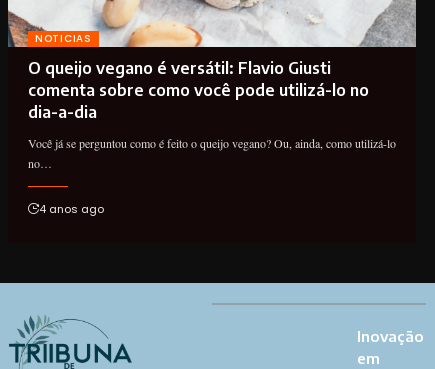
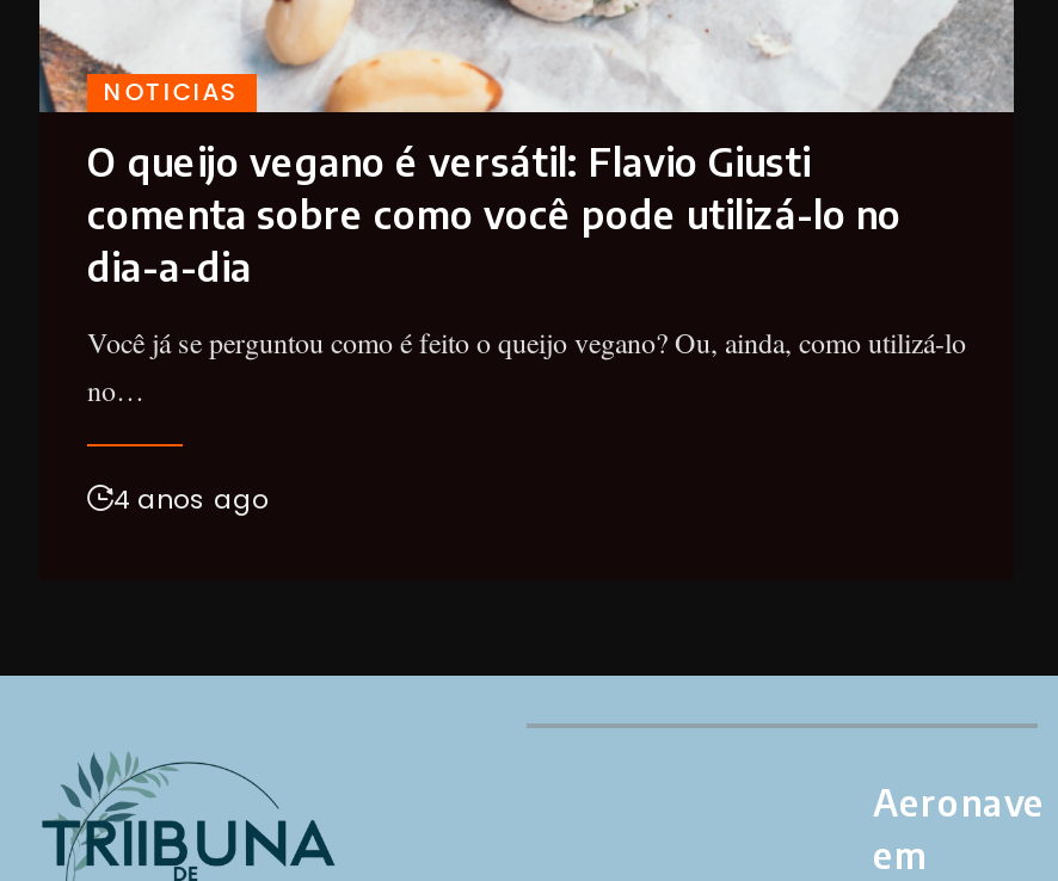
- Inovação
+ Aeronave
